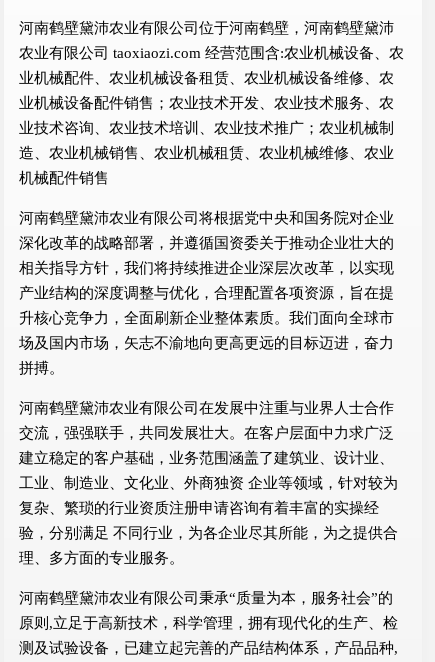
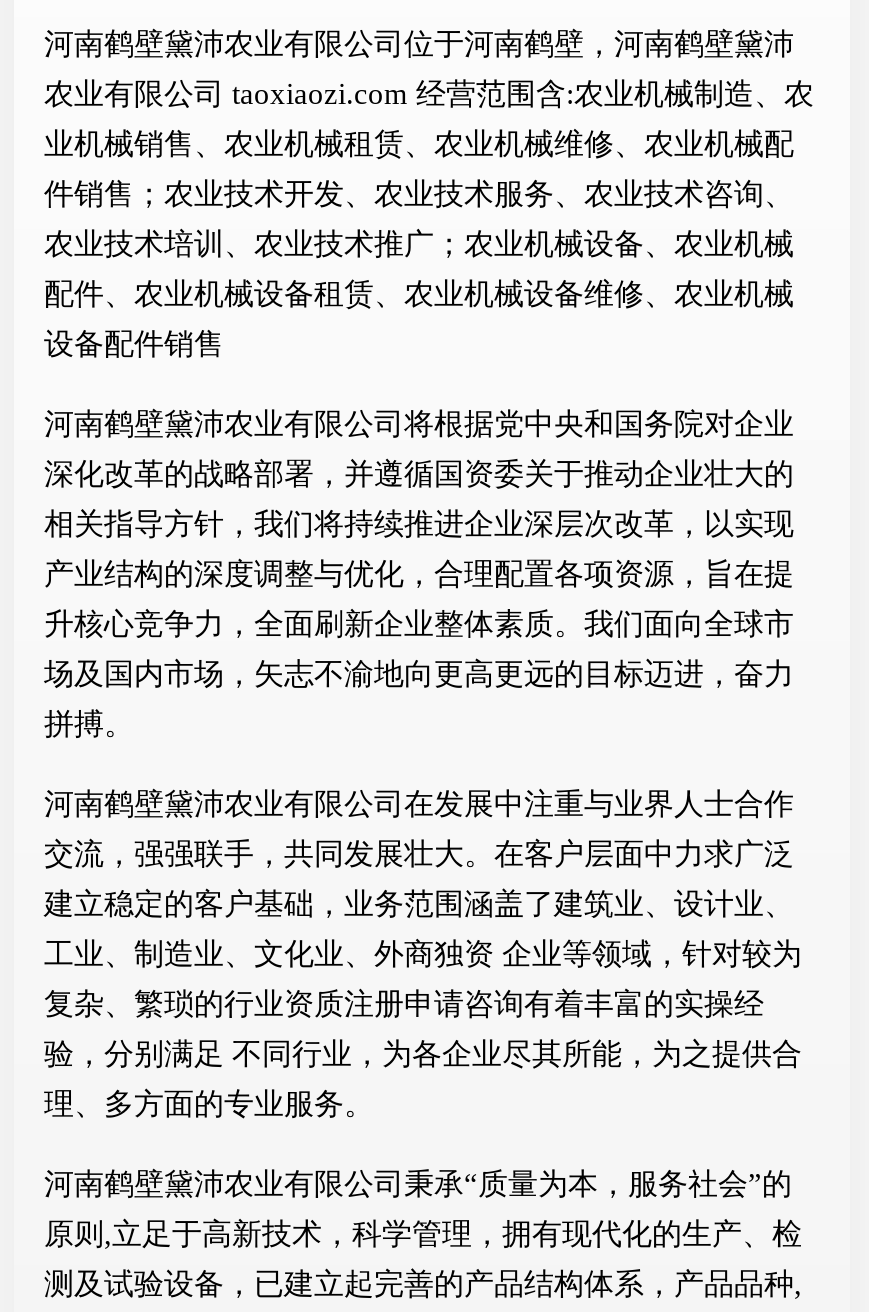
- 农业有限公司 taoxiaozi.com 经营范围含:农业机械设备、农
+ 农业有限公司 taoxiaozi.com 经营范围含:农业机械制造、农

- 业机械配件、农业机械设备租赁、农业机械设备维修、农
+ 业机械销售、农业机械租赁、农业机械维修、农业机械配

- 业机械设备配件销售；农业技术开发、农业技术服务、农
+ 件销售；农业技术开发、农业技术服务、农业技术咨询、

- 业技术咨询、农业技术培训、农业技术推广；农业机械制
+ 农业技术培训、农业技术推广；农业机械设备、农业机械

- 造、农业机械销售、农业机械租赁、农业机械维修、农业
+ 配件、农业机械设备租赁、农业机械设备维修、农业机械

- 机械配件销售
+ 设备配件销售
